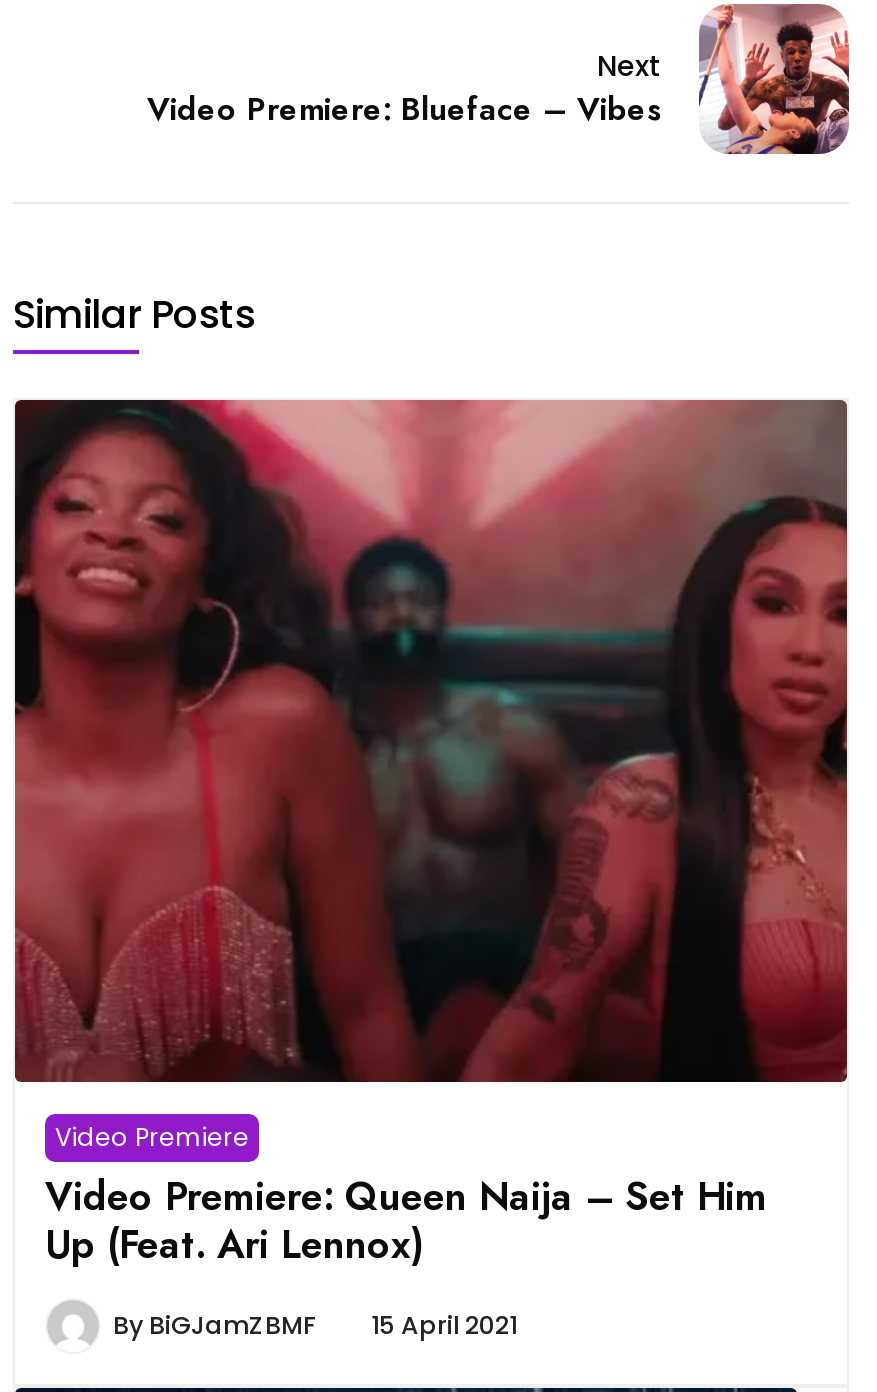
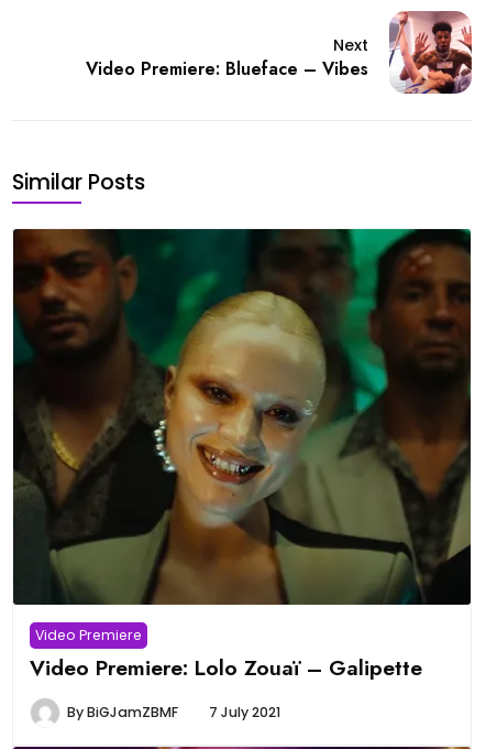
- [image]
+ [image]

- Video Premiere: Queen Naija – Set Him
- Up (Feat. Ari Lennox)
+ Video Premiere: Lolo Zouaï – Galipette

- By BiGJamZBMF 15 April 2021
+ By BiGJamZBMF 7 July 2021
